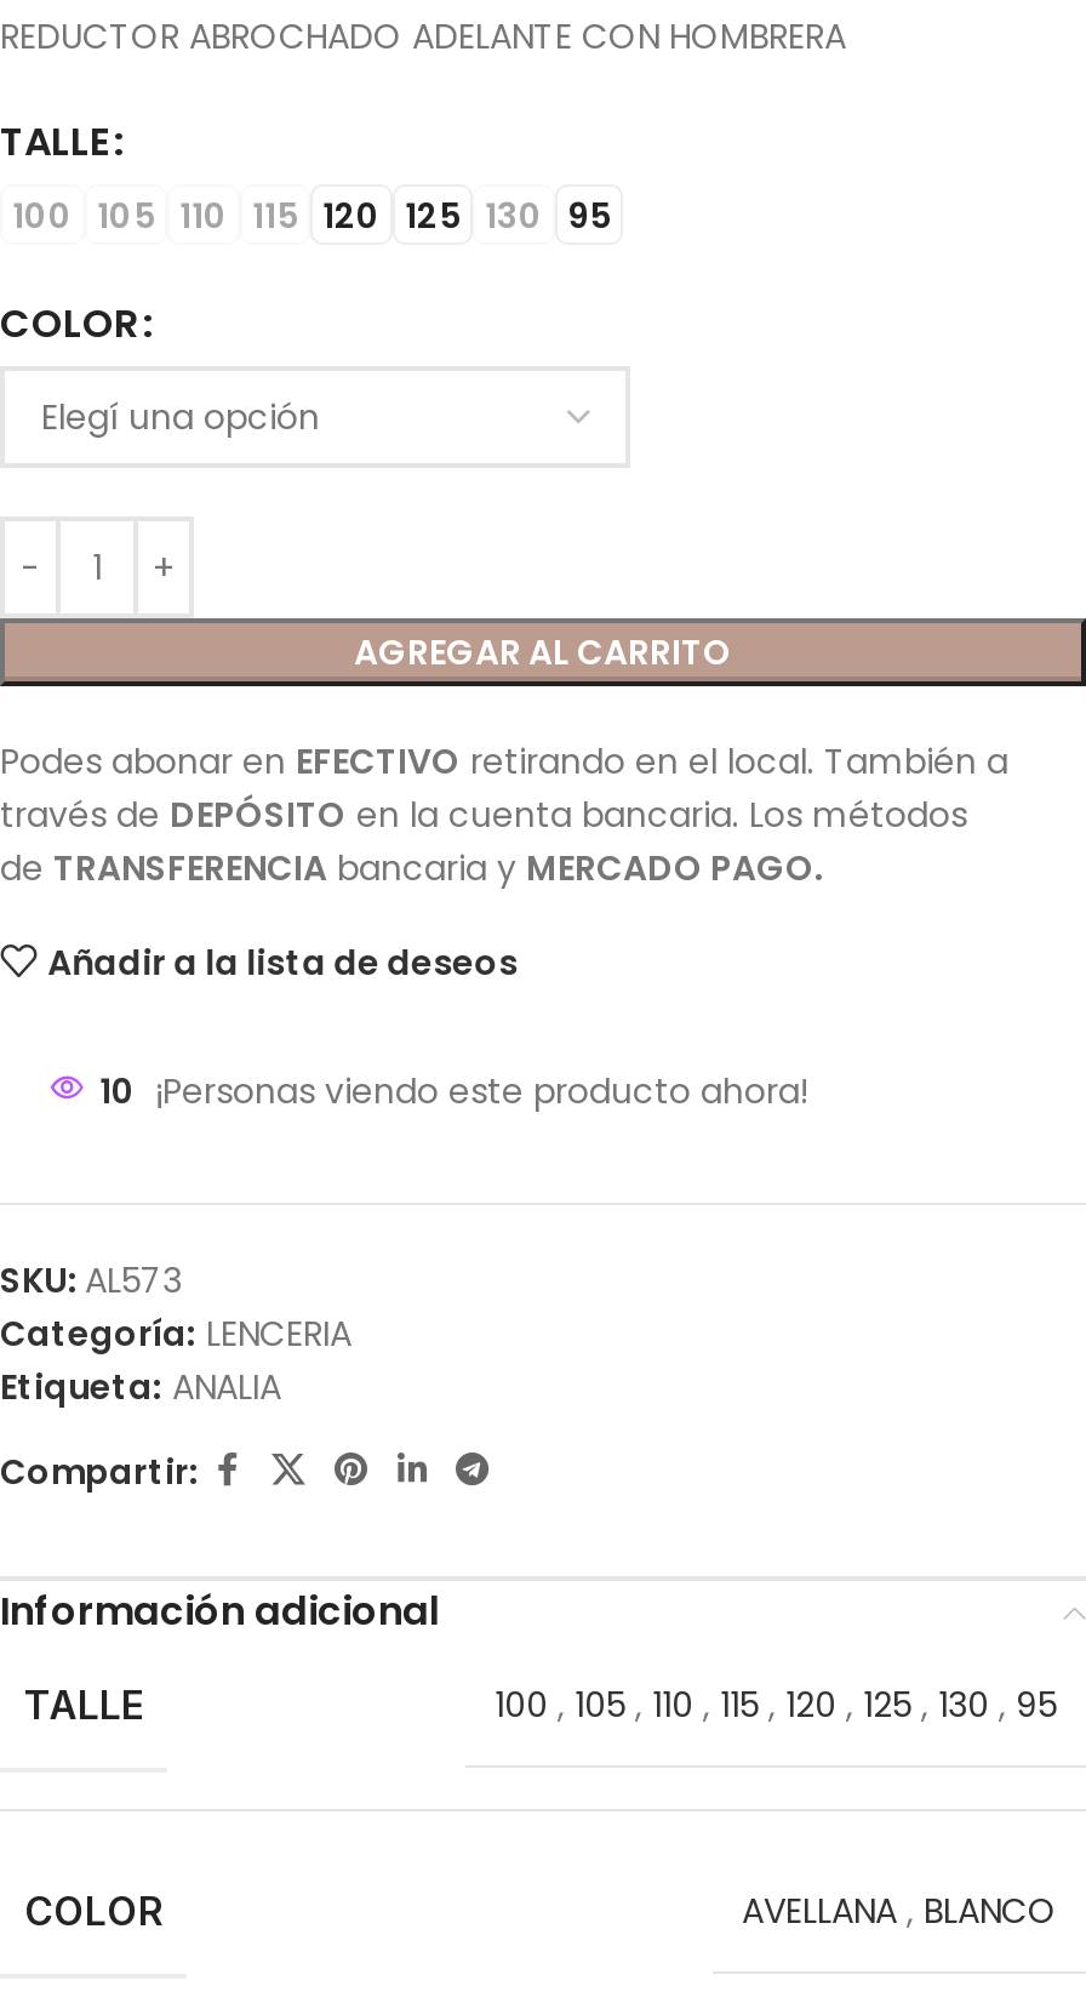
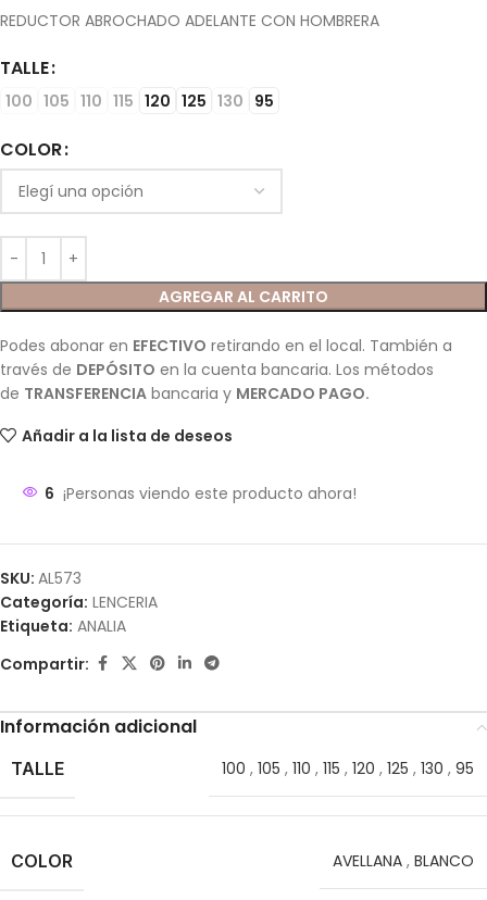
- 10 ¡Personas viendo este producto ahora!
+ 6 ¡Personas viendo este producto ahora!
